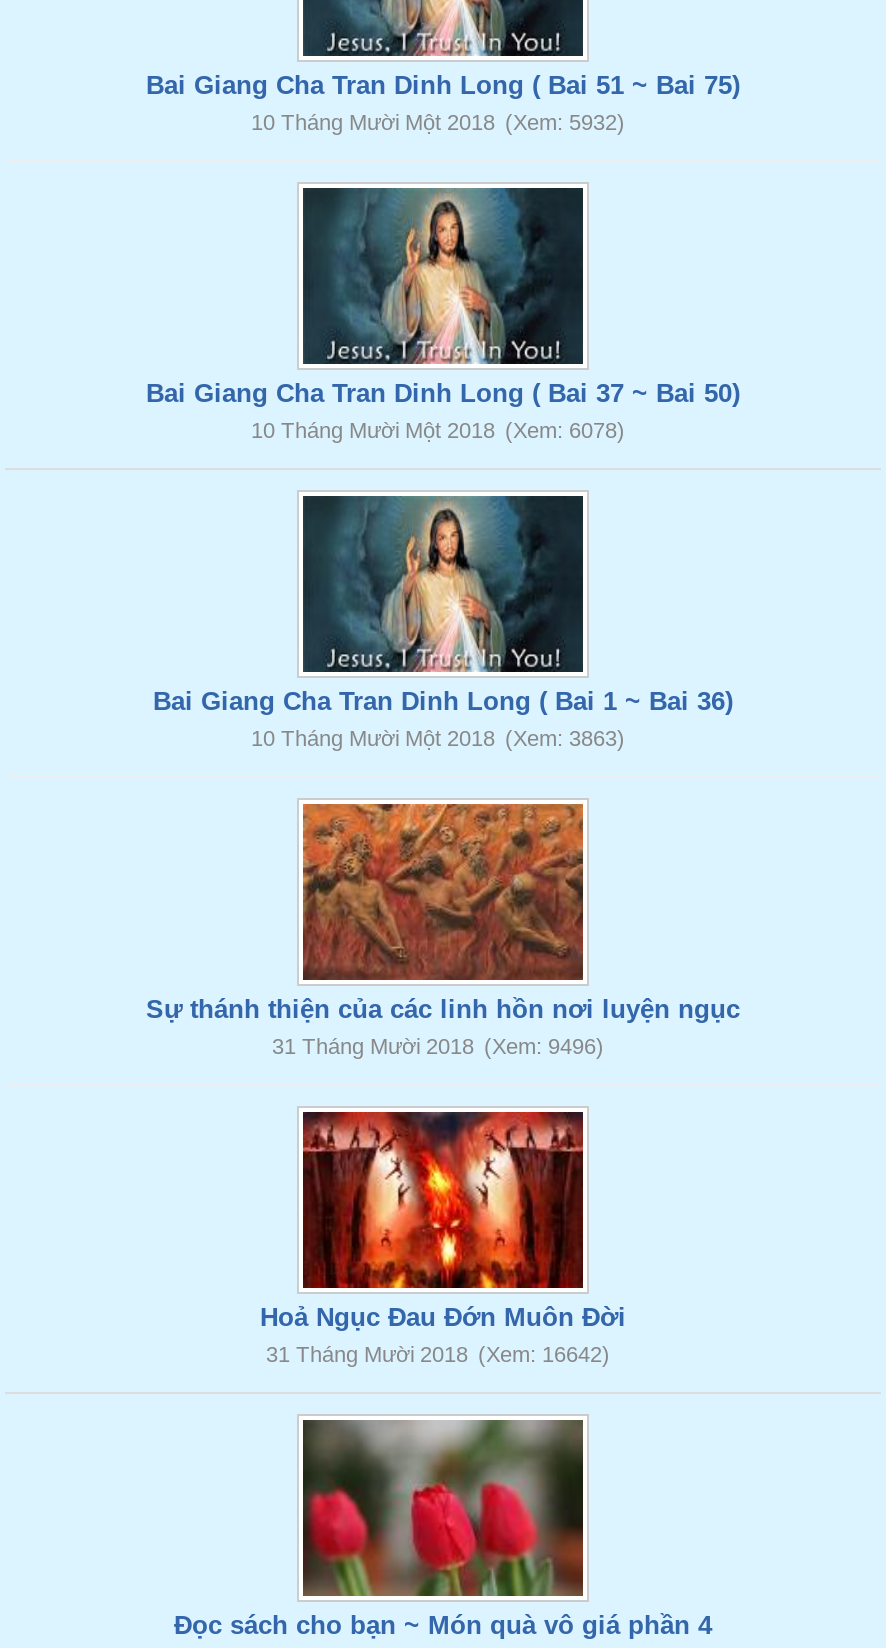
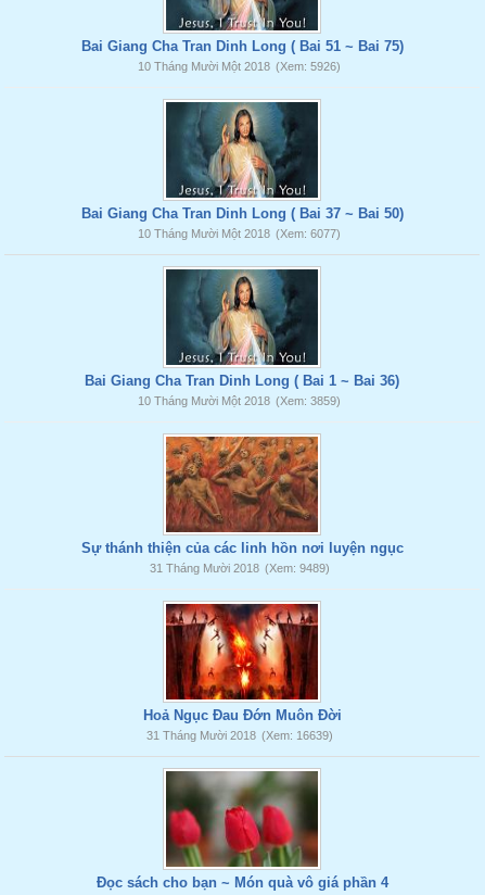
- 10 Tháng Mười Một 2018 (Xem: 5932)
+ 10 Tháng Mười Một 2018 (Xem: 5926)

- 10 Tháng Mười Một 2018 (Xem: 6078)
+ 10 Tháng Mười Một 2018 (Xem: 6077)

- 10 Tháng Mười Một 2018 (Xem: 3863)
+ 10 Tháng Mười Một 2018 (Xem: 3859)

- 31 Tháng Mười 2018 (Xem: 9496)
+ 31 Tháng Mười 2018 (Xem: 9489)

- 31 Tháng Mười 2018 (Xem: 16642)
+ 31 Tháng Mười 2018 (Xem: 16639)
